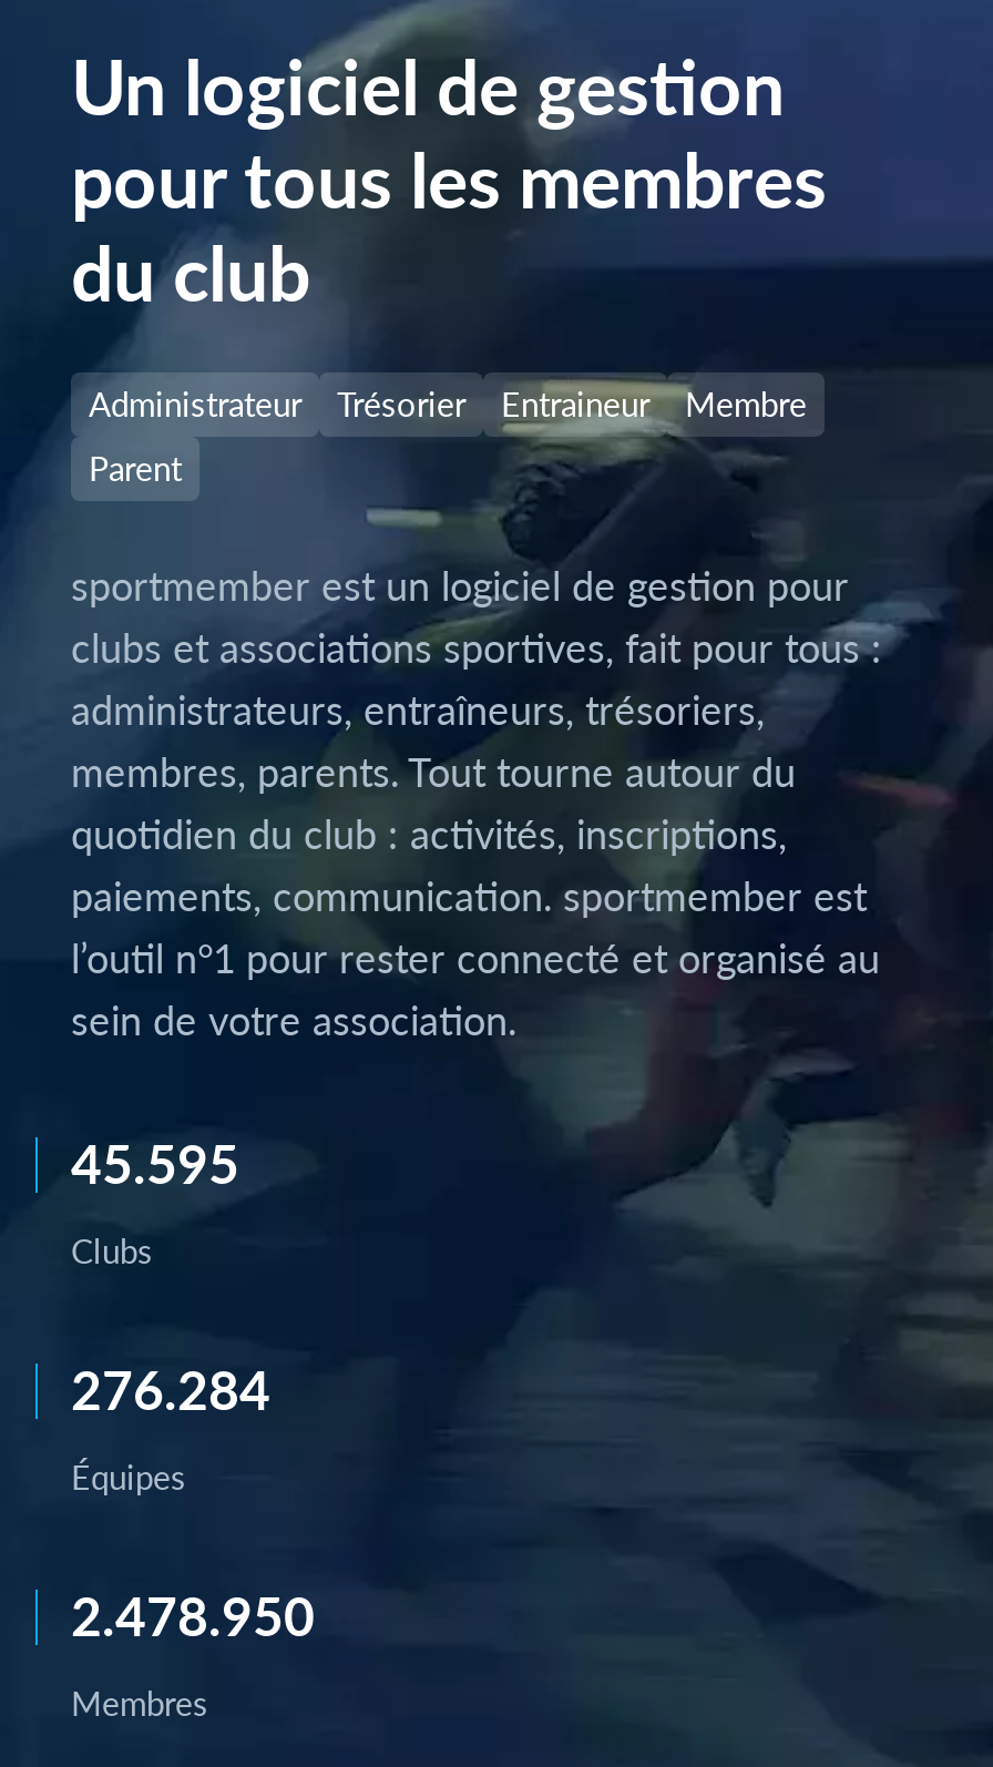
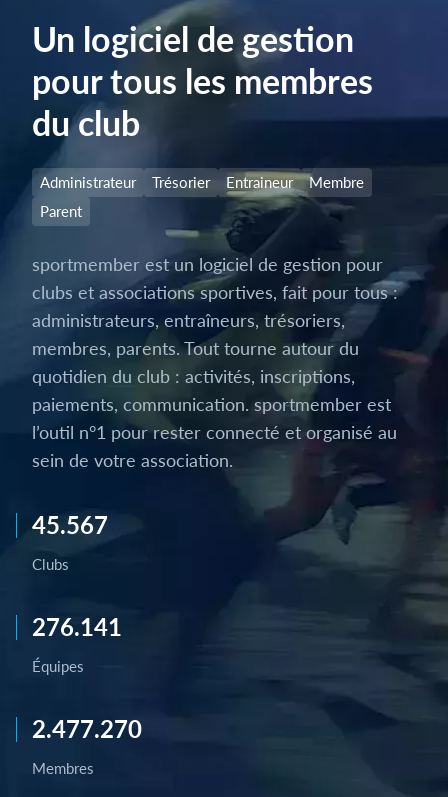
- 45.595
+ 45.567

- 276.284
+ 276.141

- 2.478.950
+ 2.477.270
